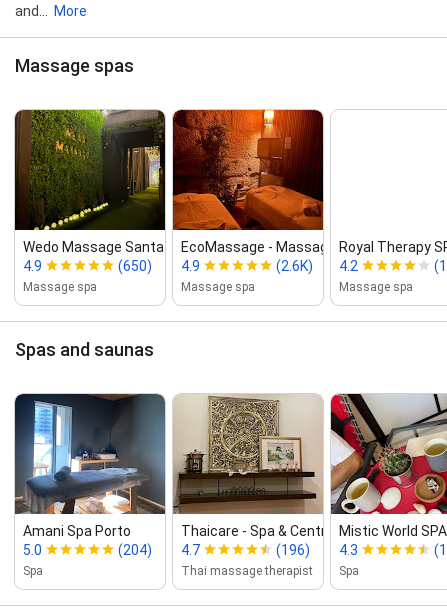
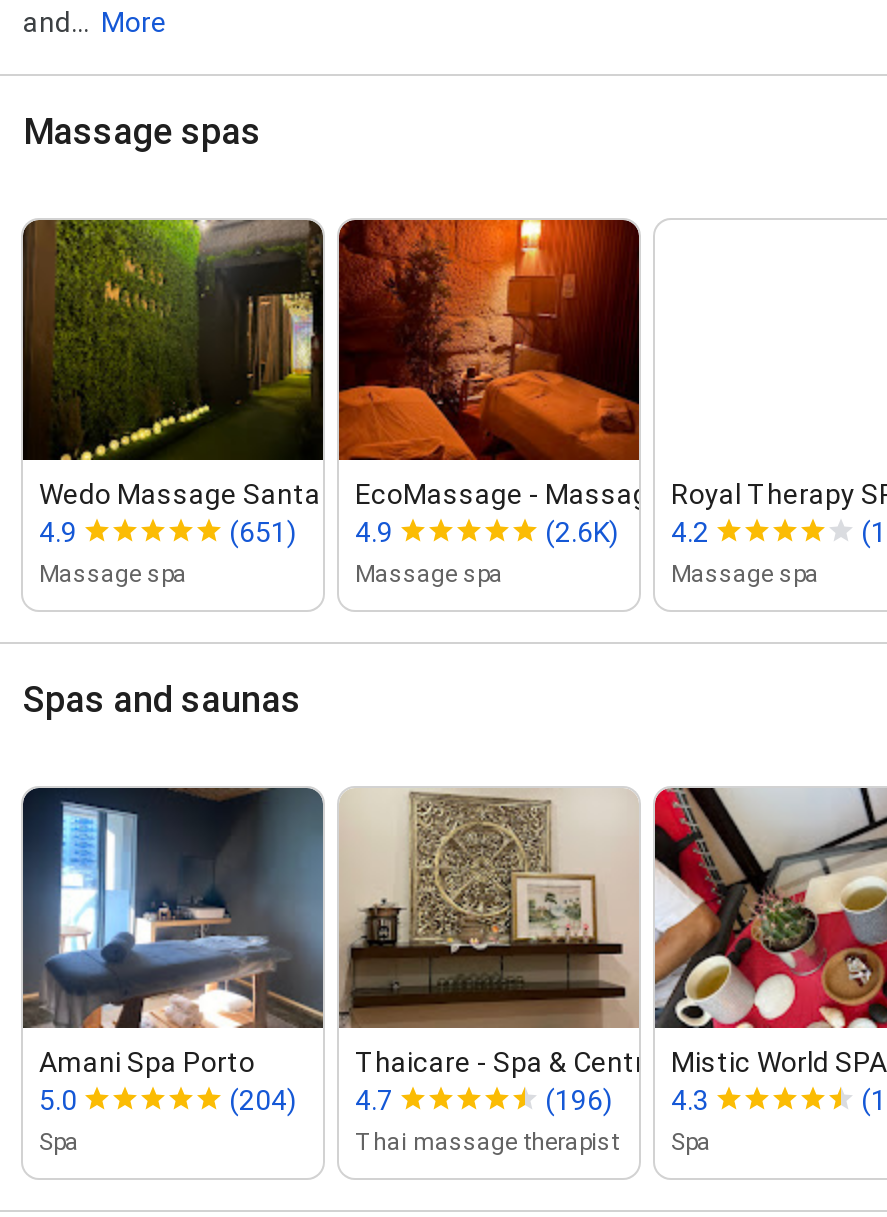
- (650) 4.9
+ (651) 4.9
